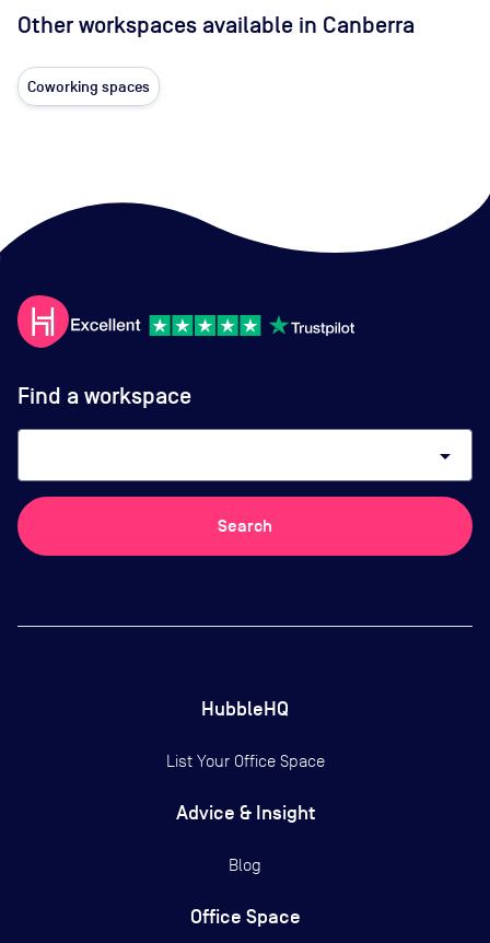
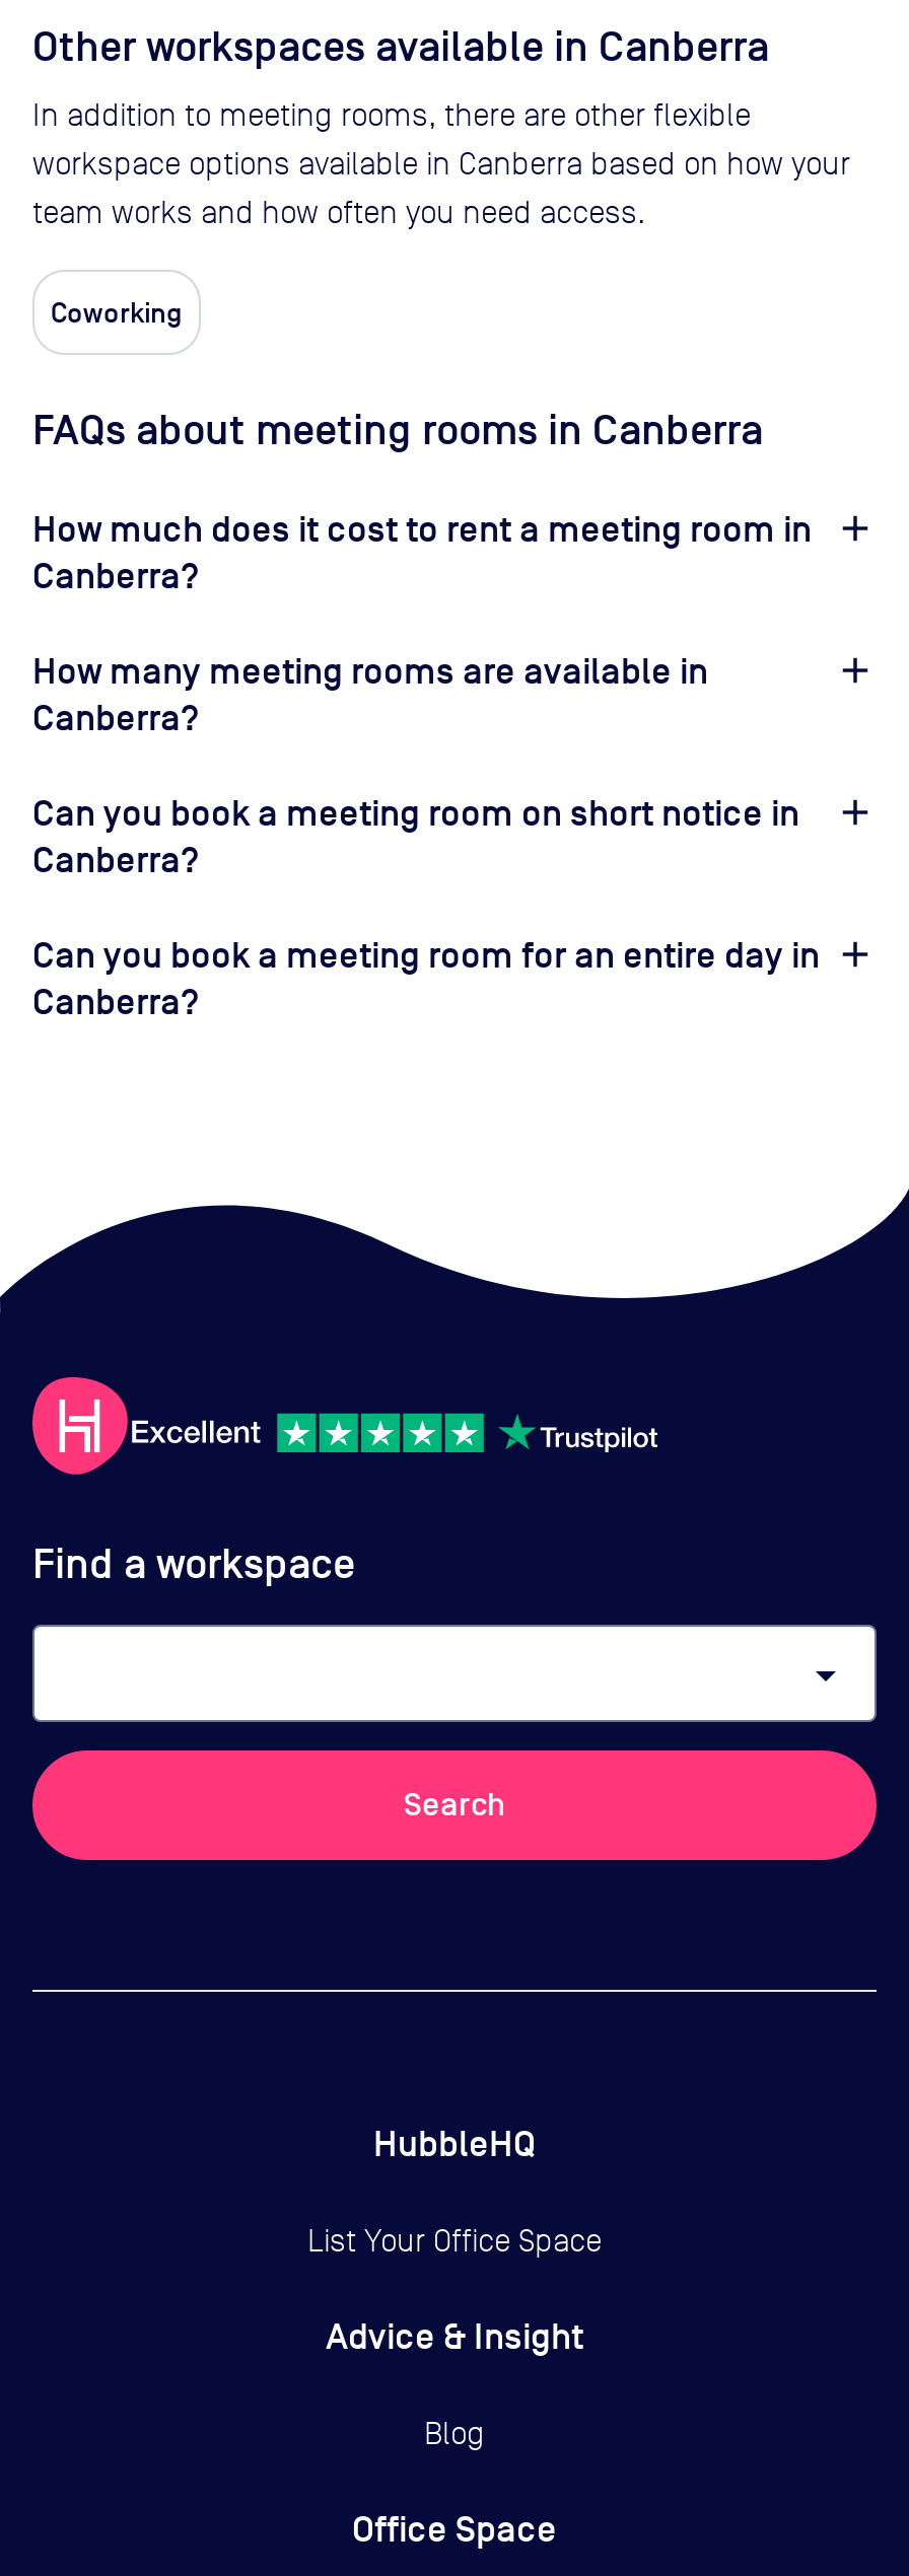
- Coworking spaces
+ In addition to meeting rooms, there are other flexible
+ workspace options available in Canberra based on how your
+ team works and how often you need access.
+ Coworking
+ FAQs about meeting rooms in Canberra
+ How much does it cost to rent a meeting room in
+ Canberra?
+ How many meeting rooms are available in
+ Canberra?
+ Can you book a meeting room on short notice in
+ Canberra?
+ Can you book a meeting room for an entire day in
+ Canberra?
